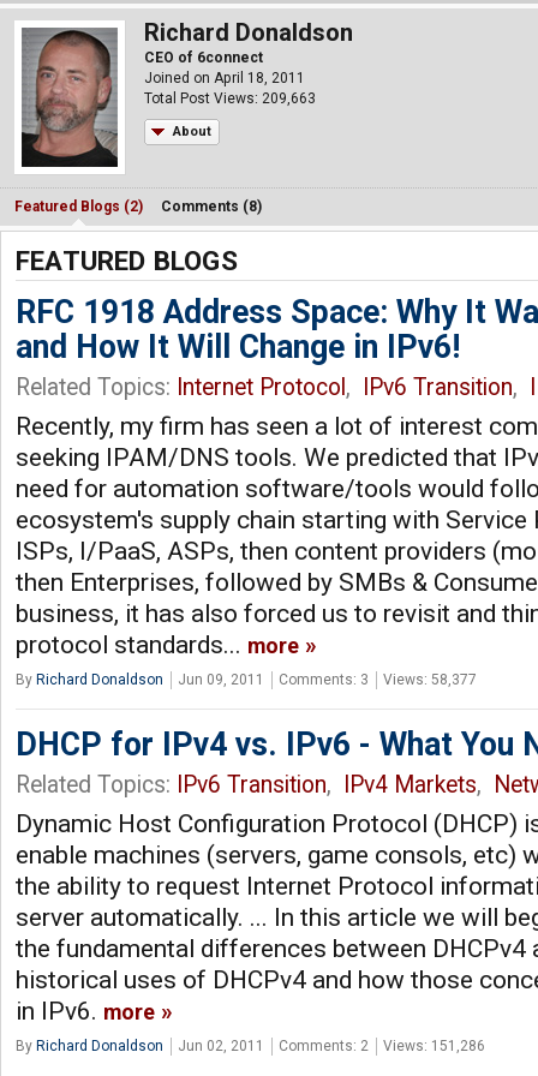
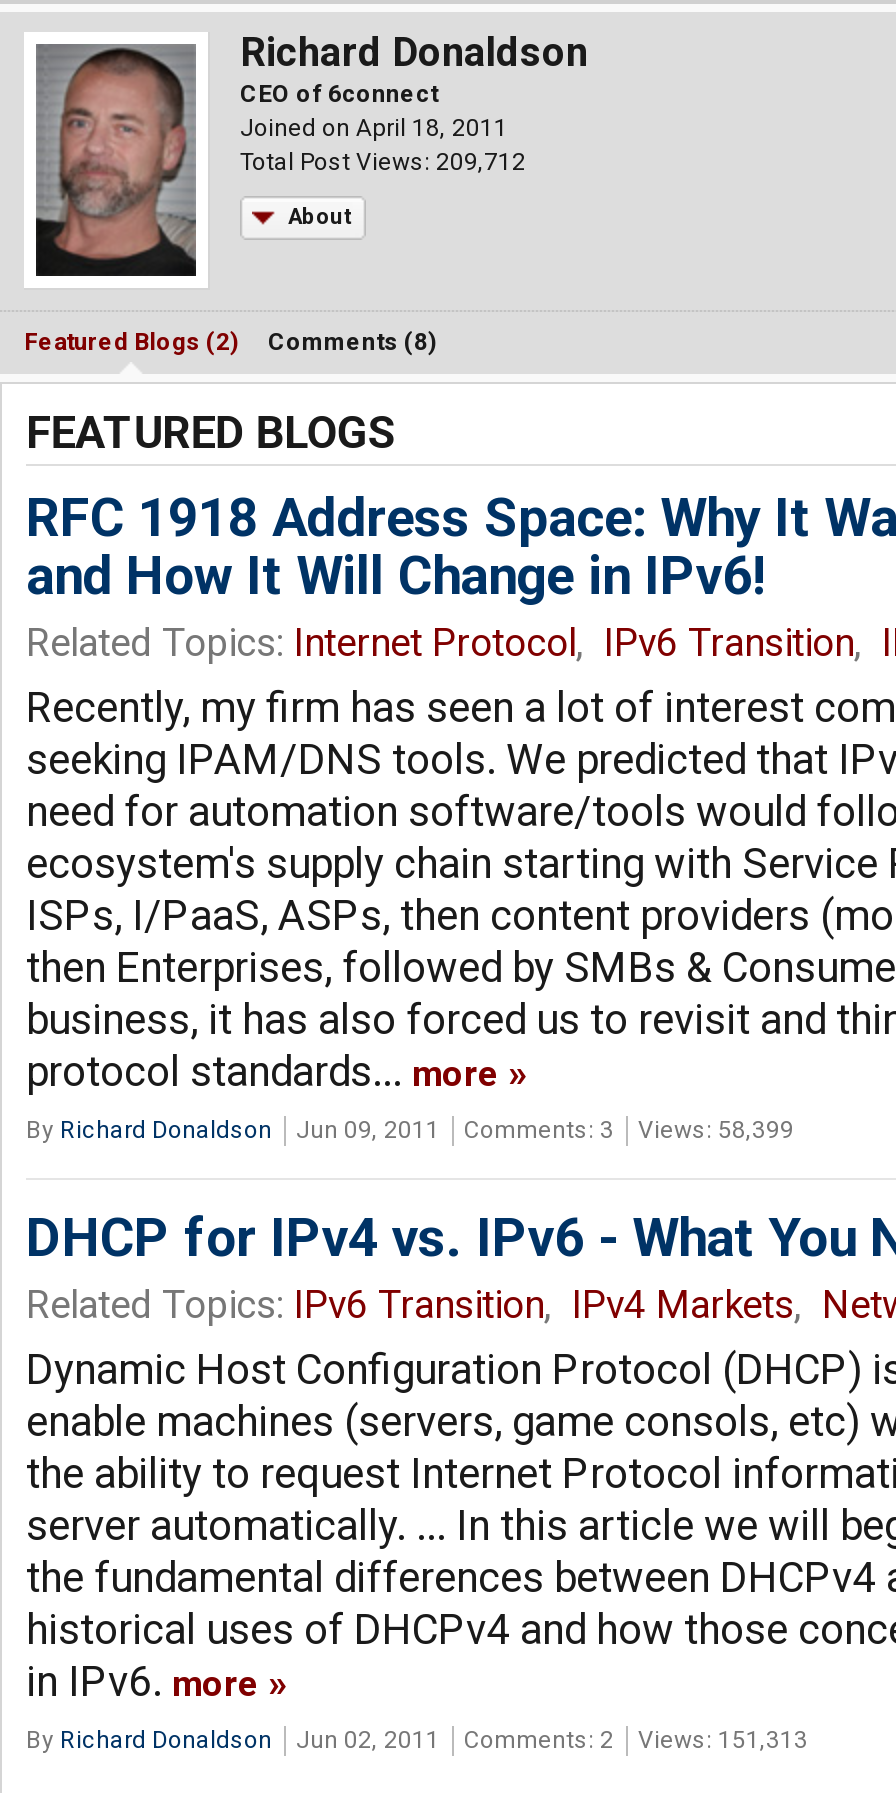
- Total Post Views: 209,663
+ Total Post Views: 209,712

- By Richard Donaldson Jun 09, 2011 Comments: 3 Views: 58,377
+ By Richard Donaldson Jun 09, 2011 Comments: 3 Views: 58,399

- By Richard Donaldson Jun 02, 2011 Comments: 2 Views: 151,286
+ By Richard Donaldson Jun 02, 2011 Comments: 2 Views: 151,313
